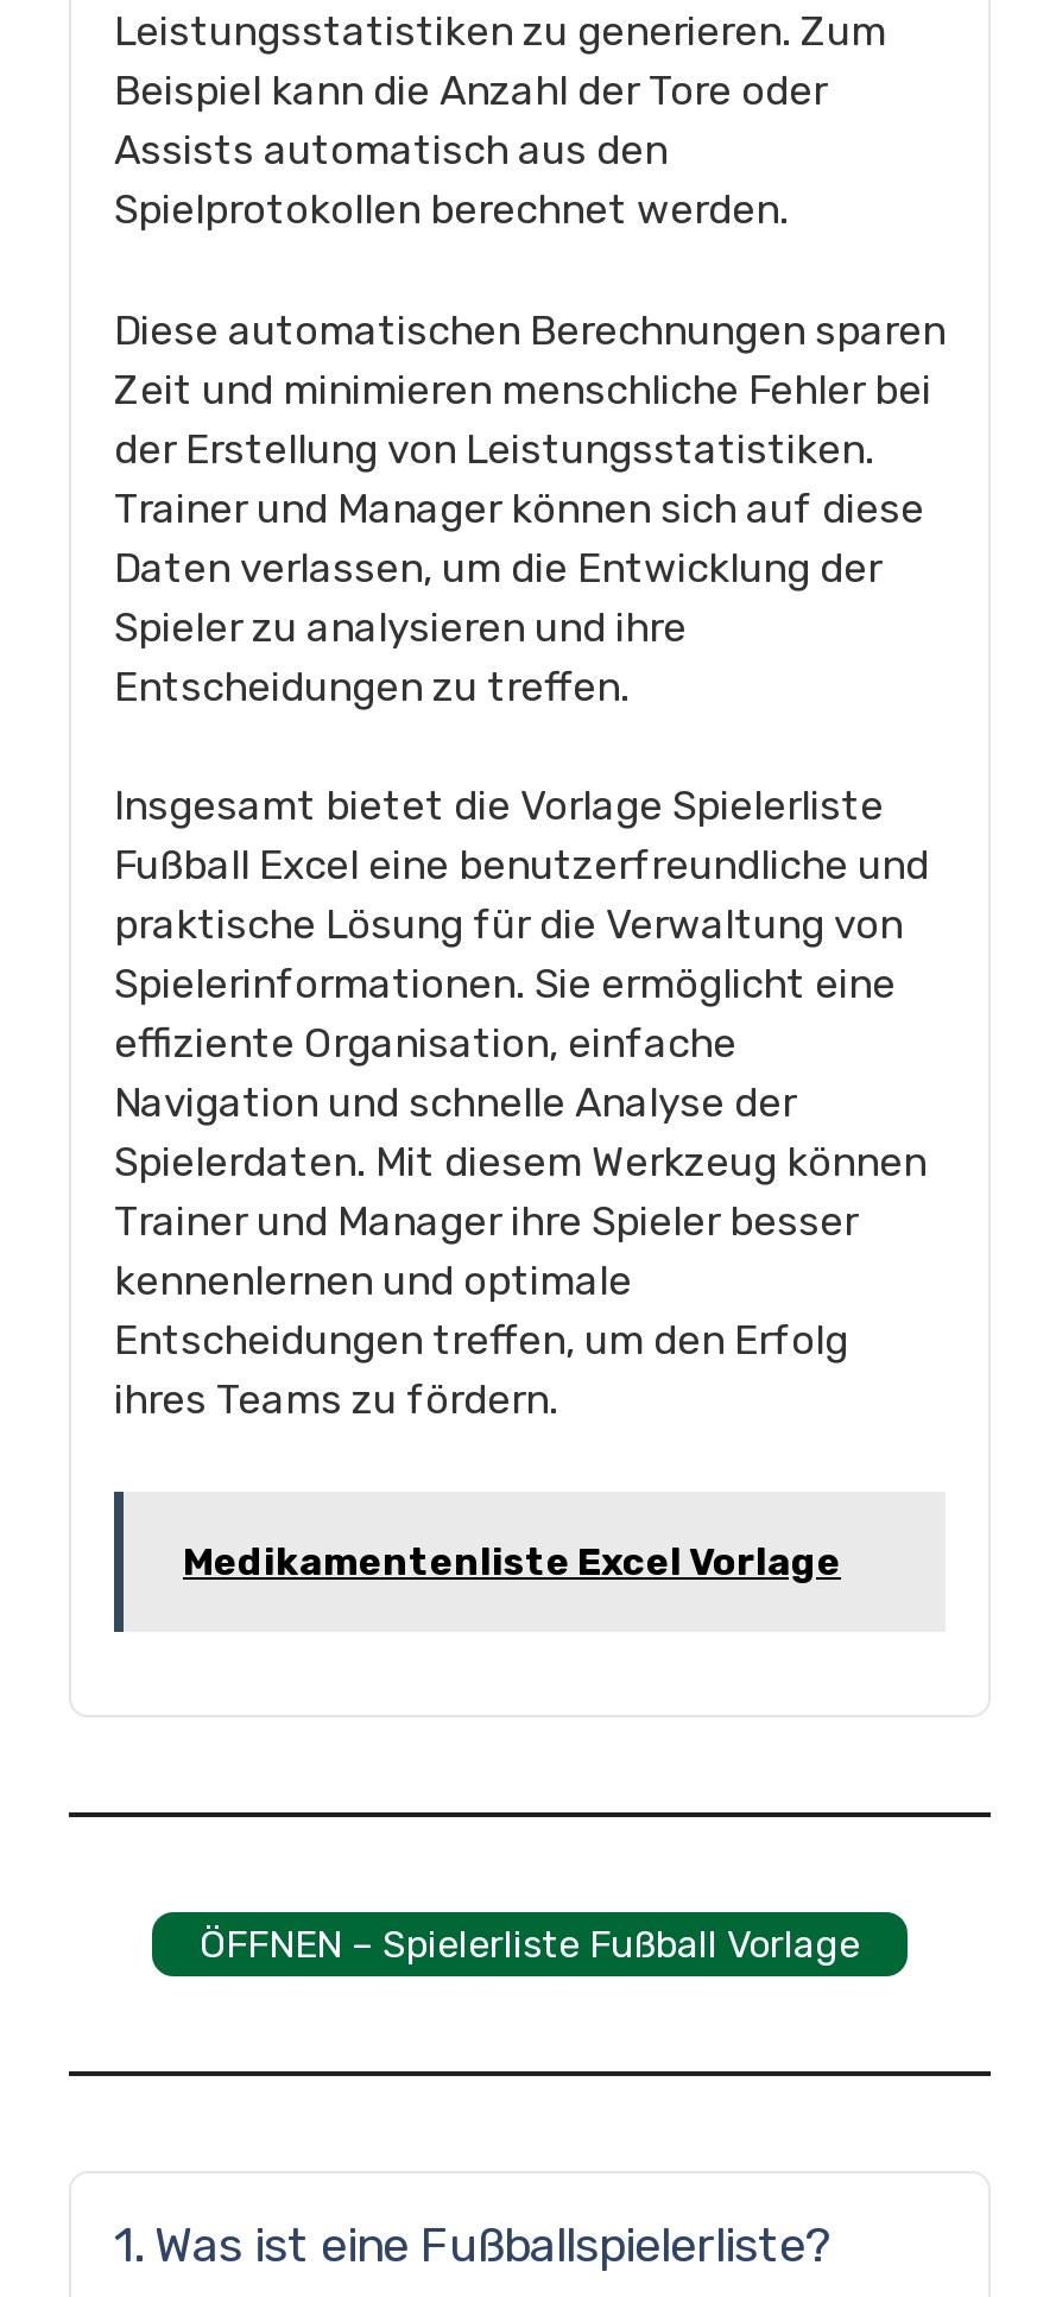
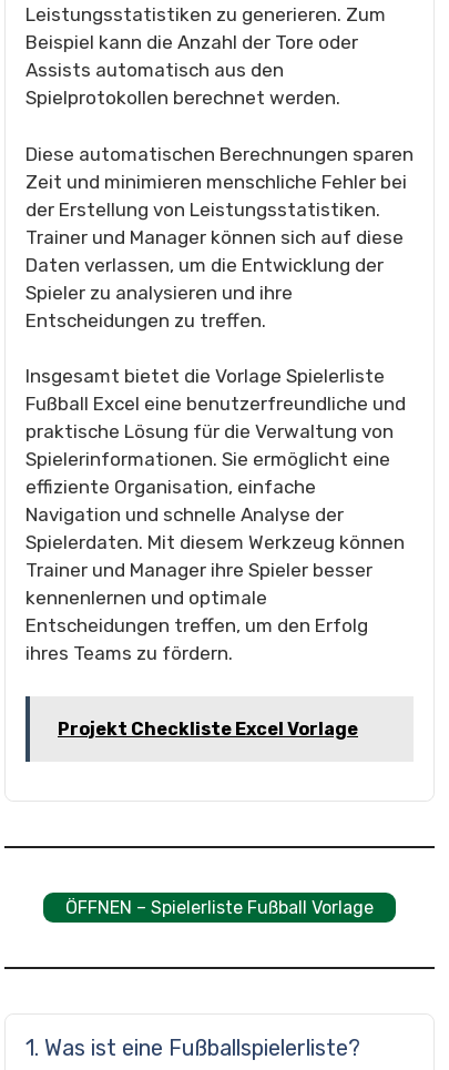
- Medikamentenliste Excel Vorlage
+ Projekt Checkliste Excel Vorlage
